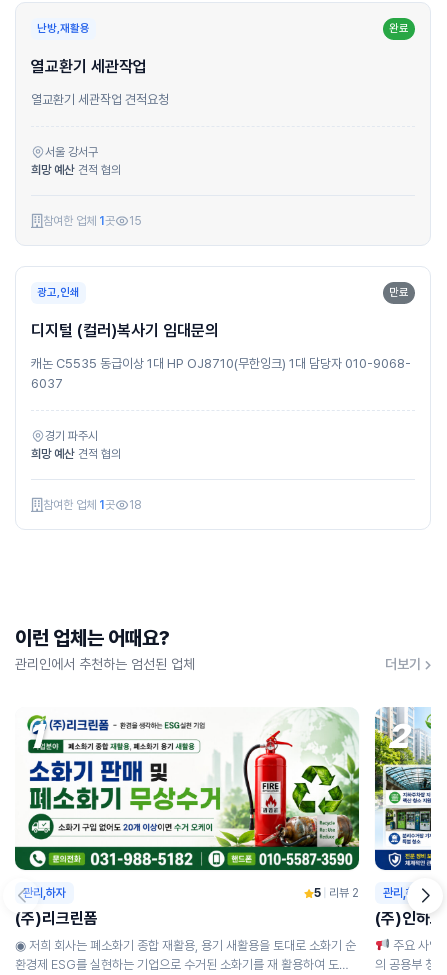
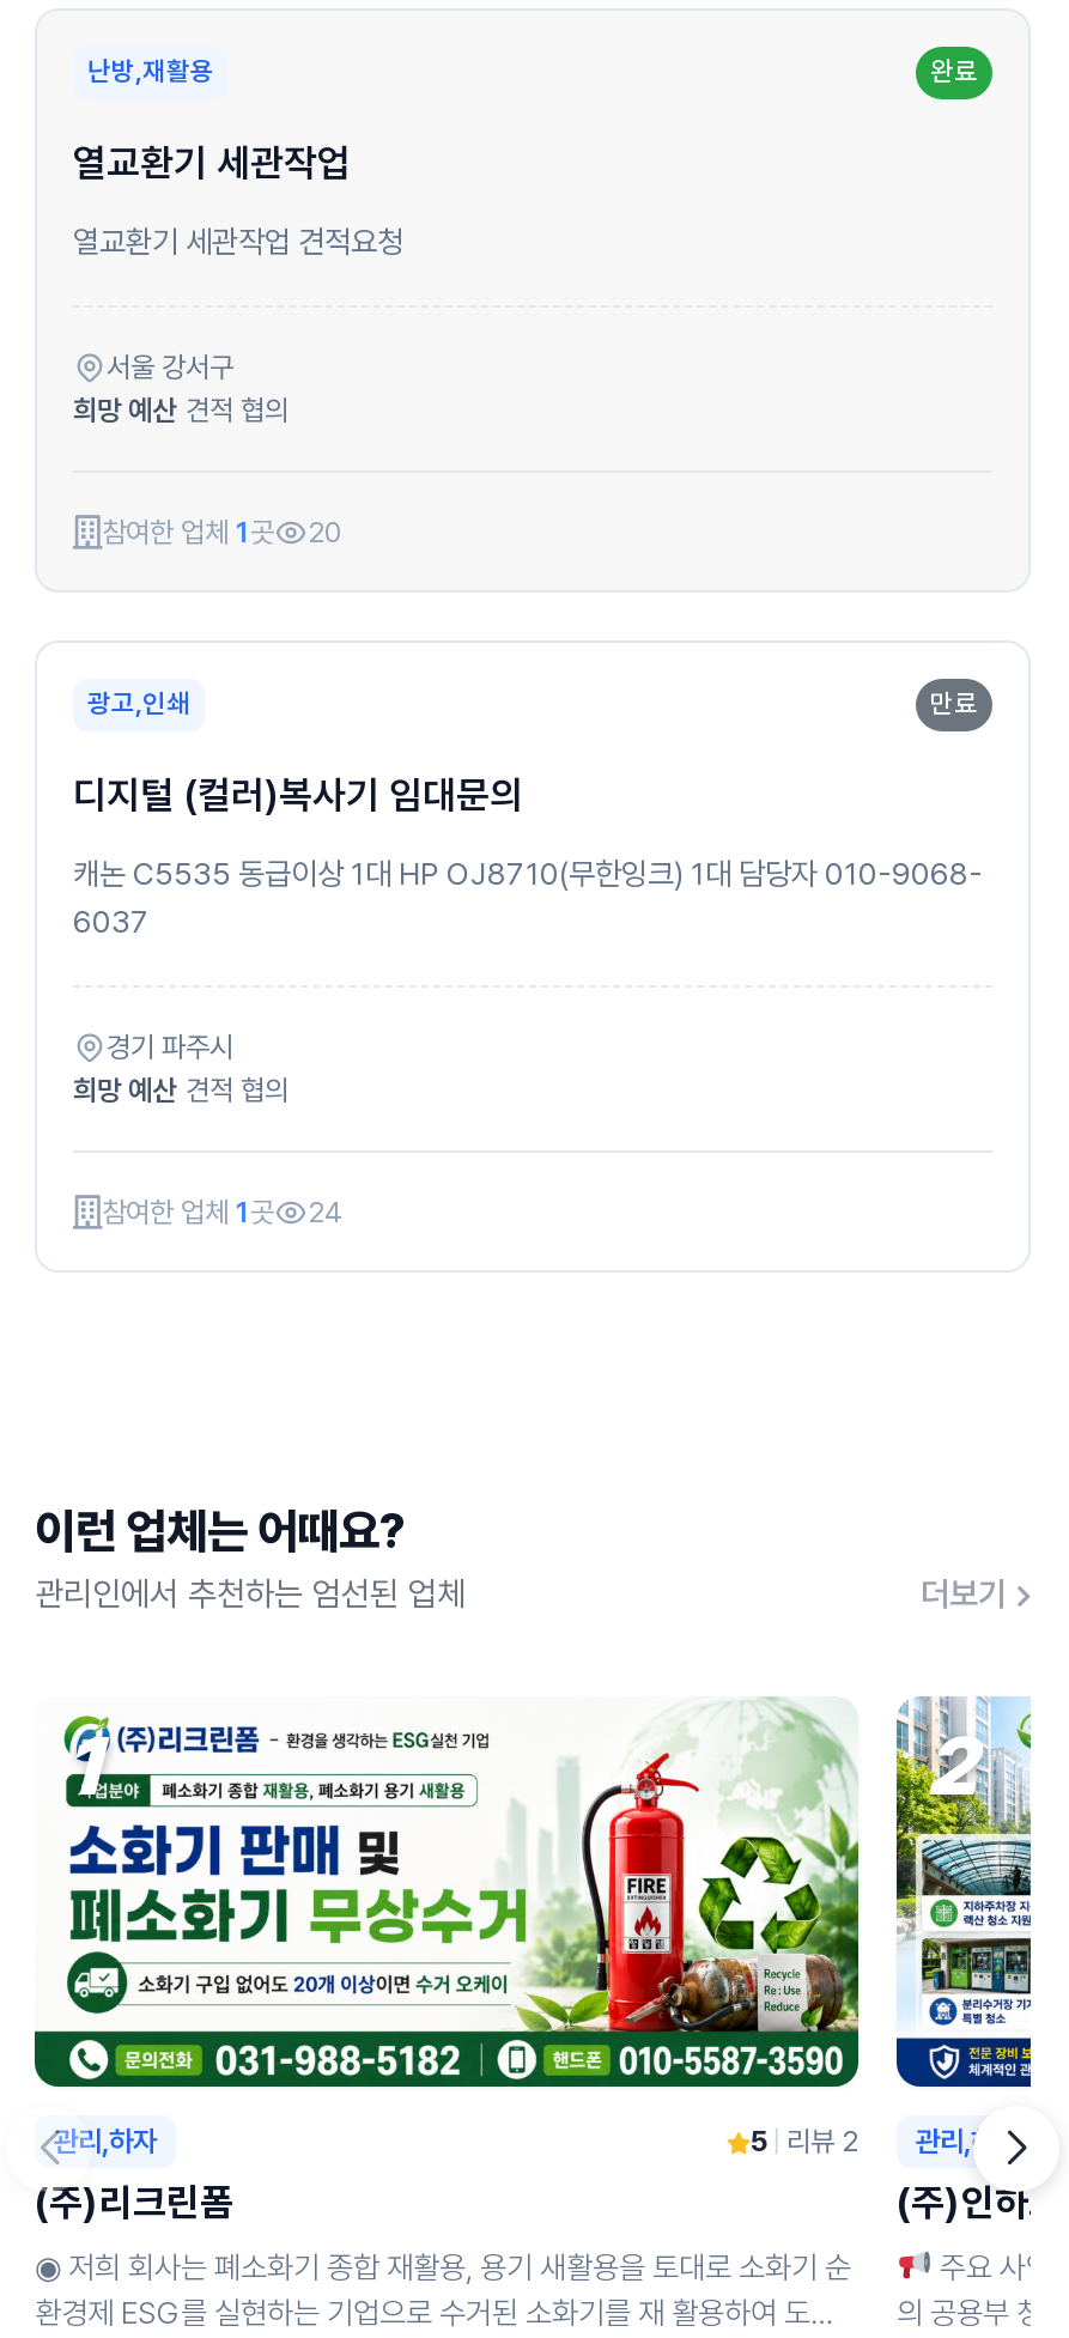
- 참여한 업체 1 곳 15
+ 참여한 업체 1 곳 20

- 참여한 업체 1 곳 18
+ 참여한 업체 1 곳 24
